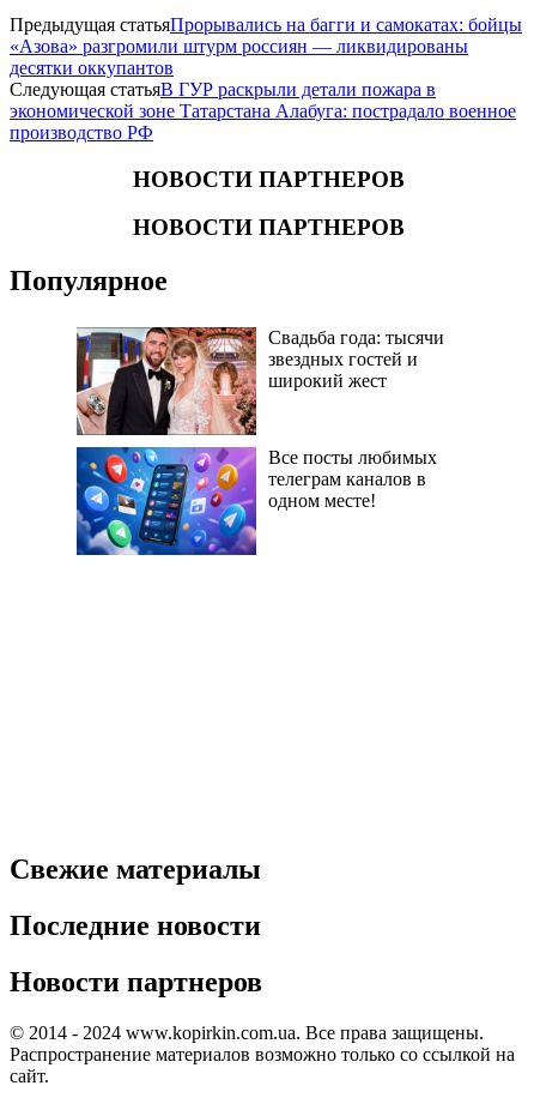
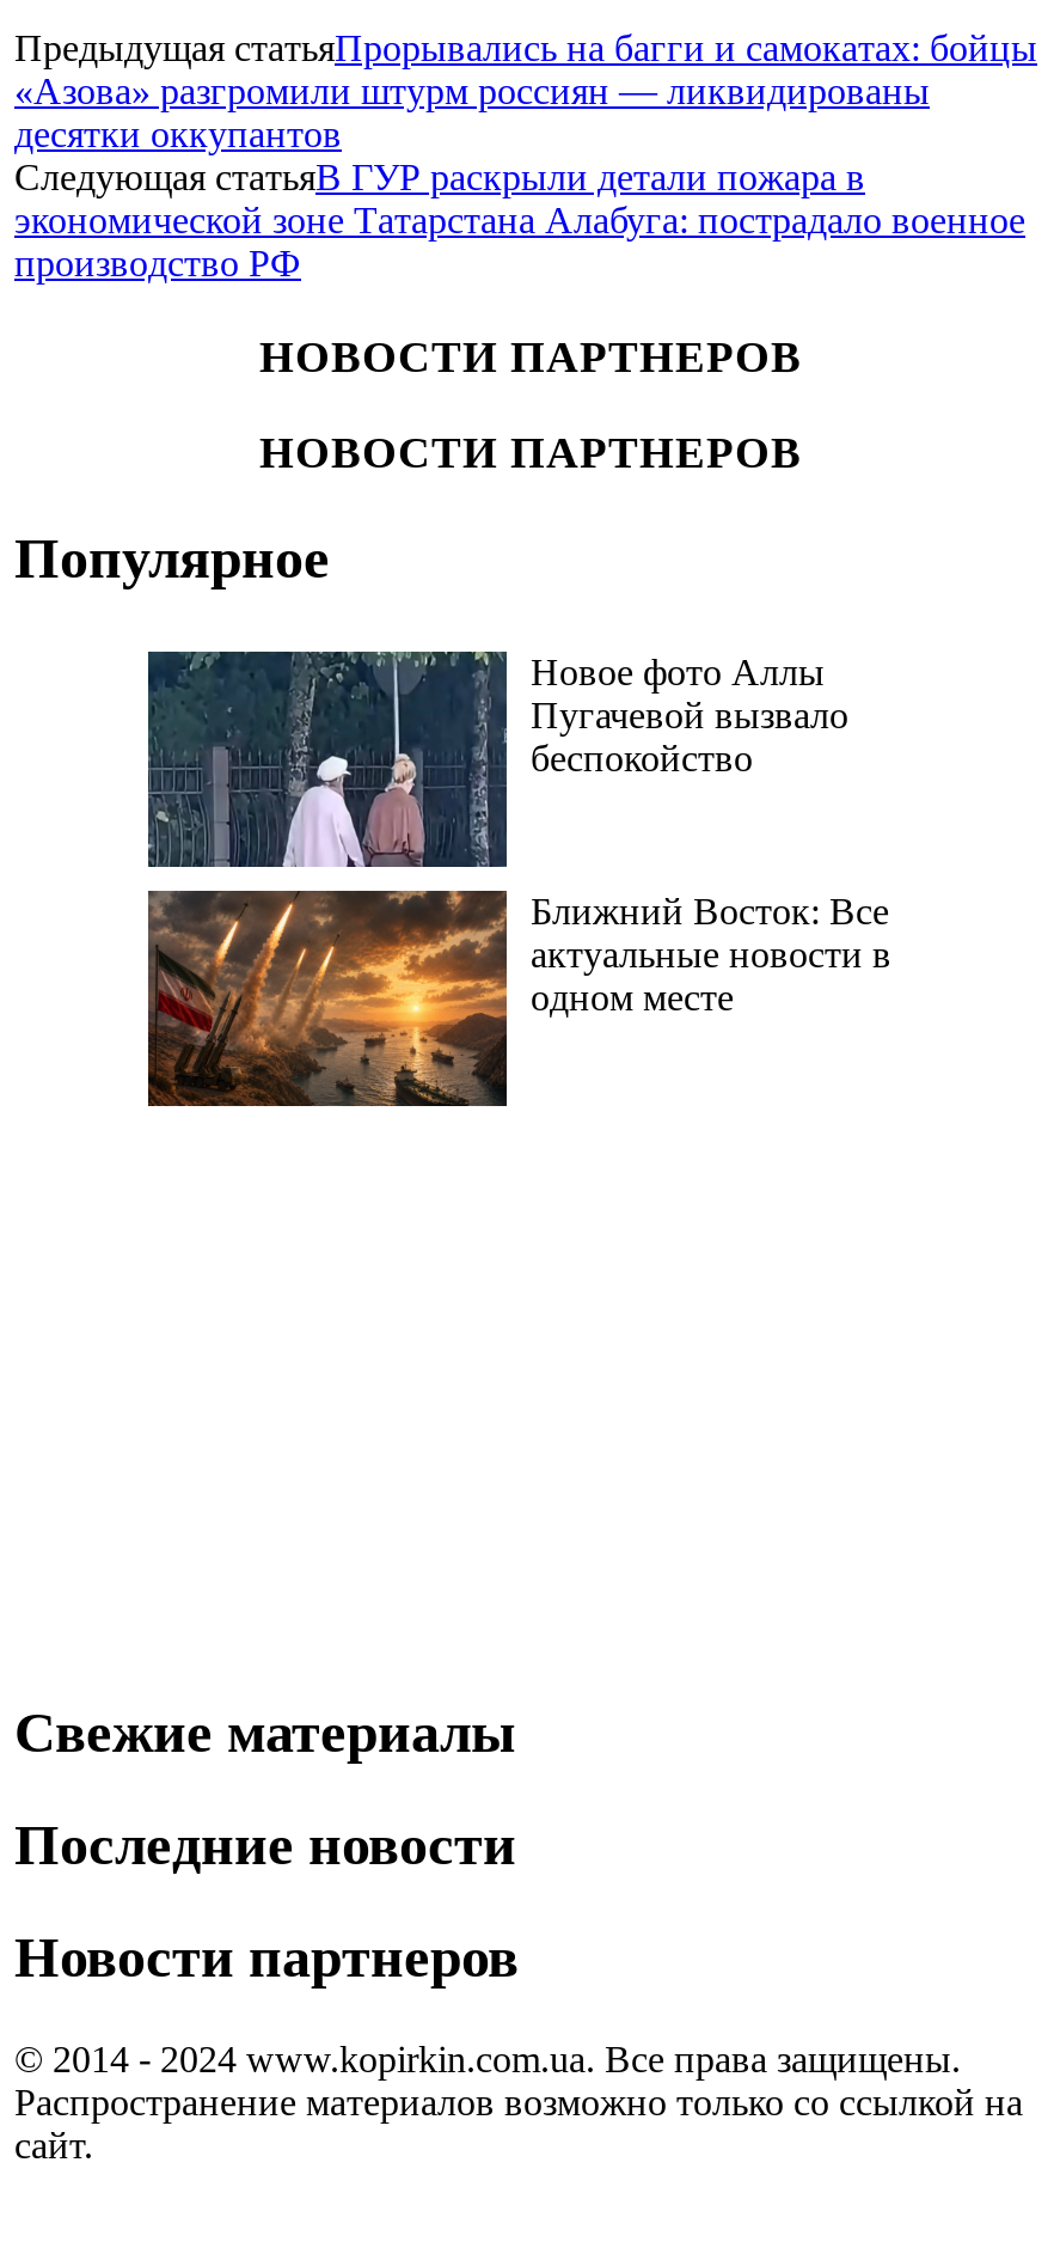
- [image]
- Свадьба года: тысячи
- звездных гостей и
- широкий жест
+ [image]
+ Новое фото Аллы
+ Пугачевой вызвало
+ беспокойство

- [image]
- Все посты любимых
- телеграм каналов в
- одном месте!
+ [image]
+ Ближний Восток: Все
+ актуальные новости в
+ одном месте
